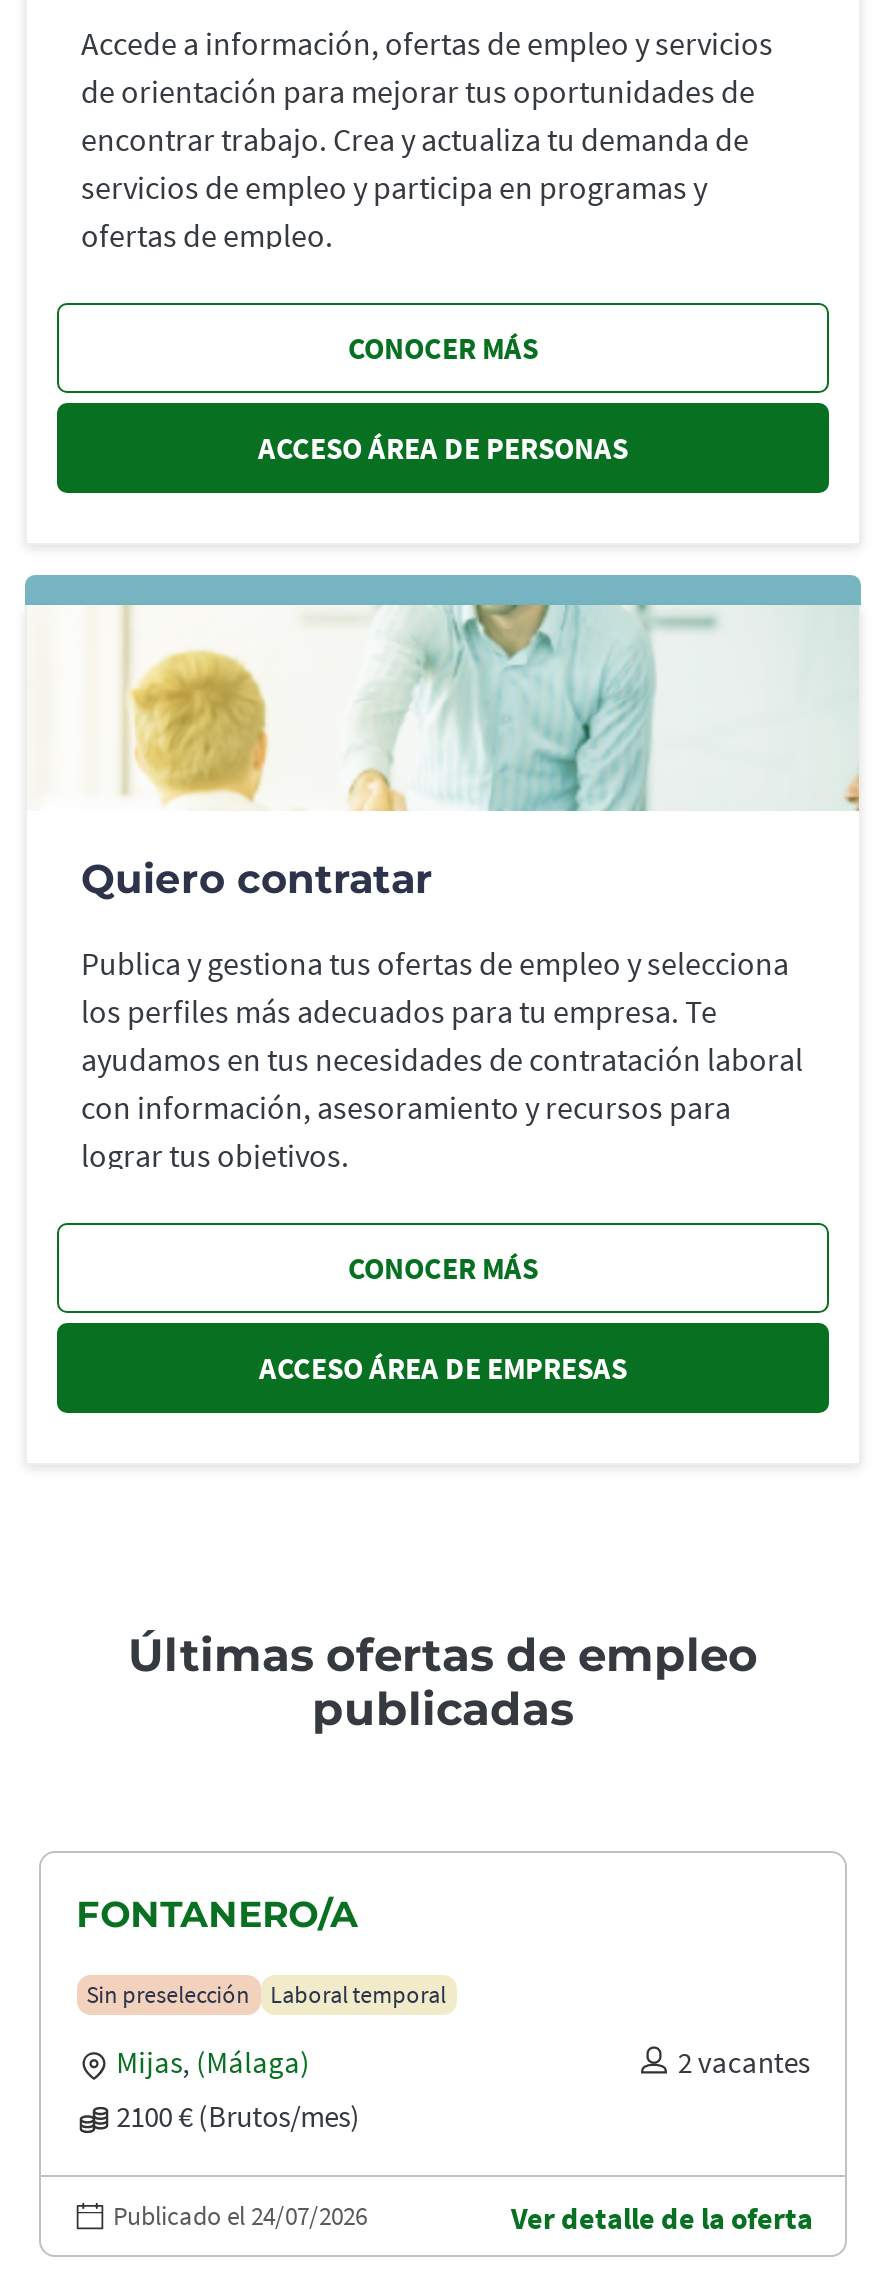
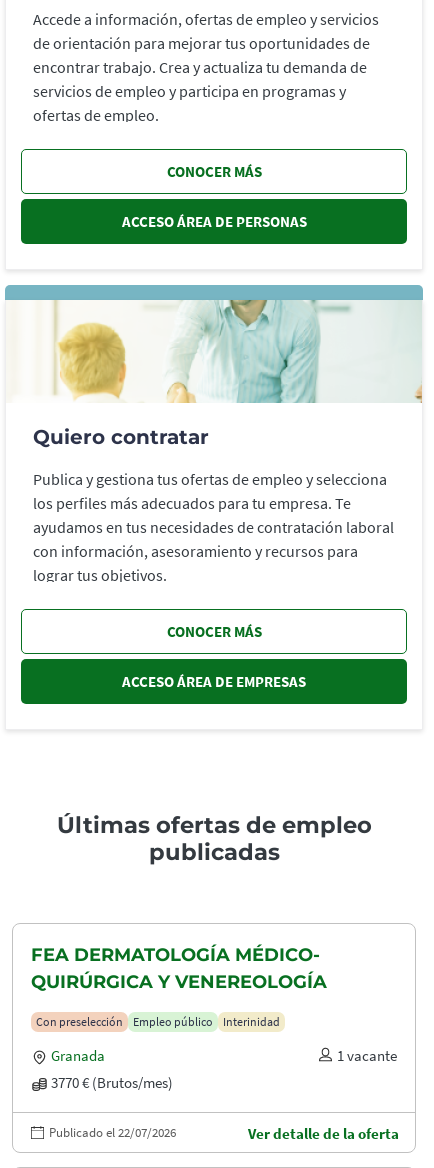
- FONTANERO/A
+ FEA DERMATOLOGÍA MÉDICO-
+ QUIRÚRGICA Y VENEREOLOGÍA

- Sin preselección
- Laboral temporal
+ Con preselección
+ Empleo público
+ Interinidad

- Mijas, (Málaga)
- 2 vacantes
- 2100 € (Brutos/mes)
+ Granada
+ 1 vacante
+ 3770 € (Brutos/mes)

- Publicado el 24/07/2026
+ Publicado el 22/07/2026
